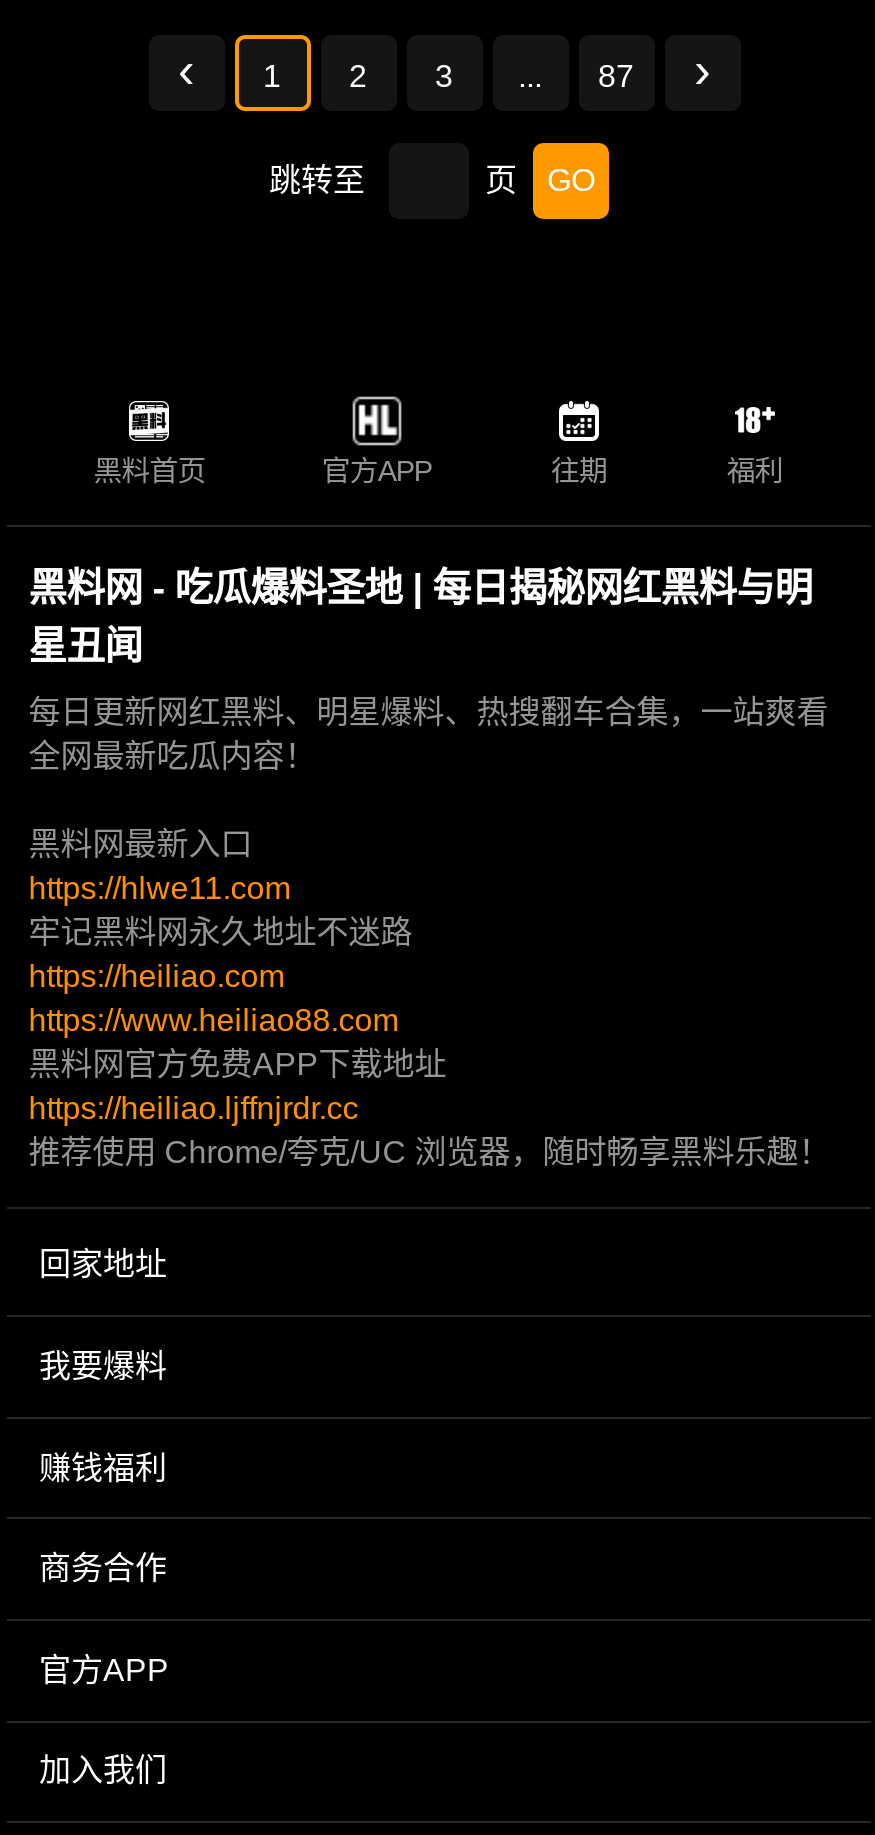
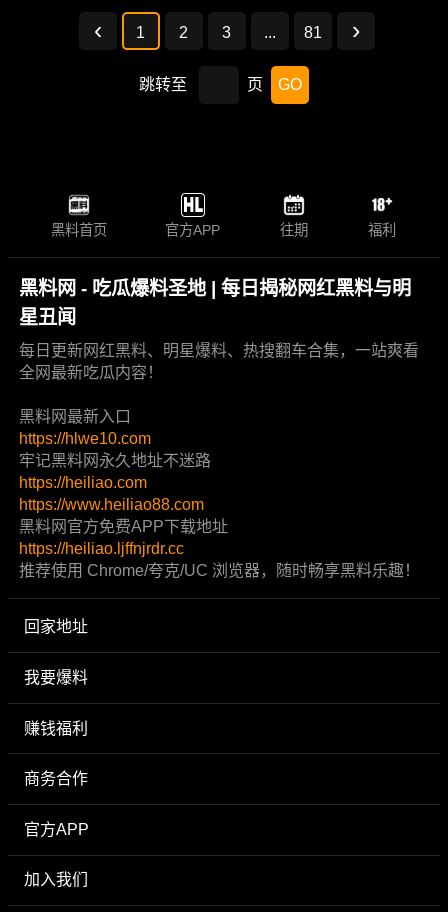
- 87
+ 81

- https://hlwe11.com
+ https://hlwe10.com
